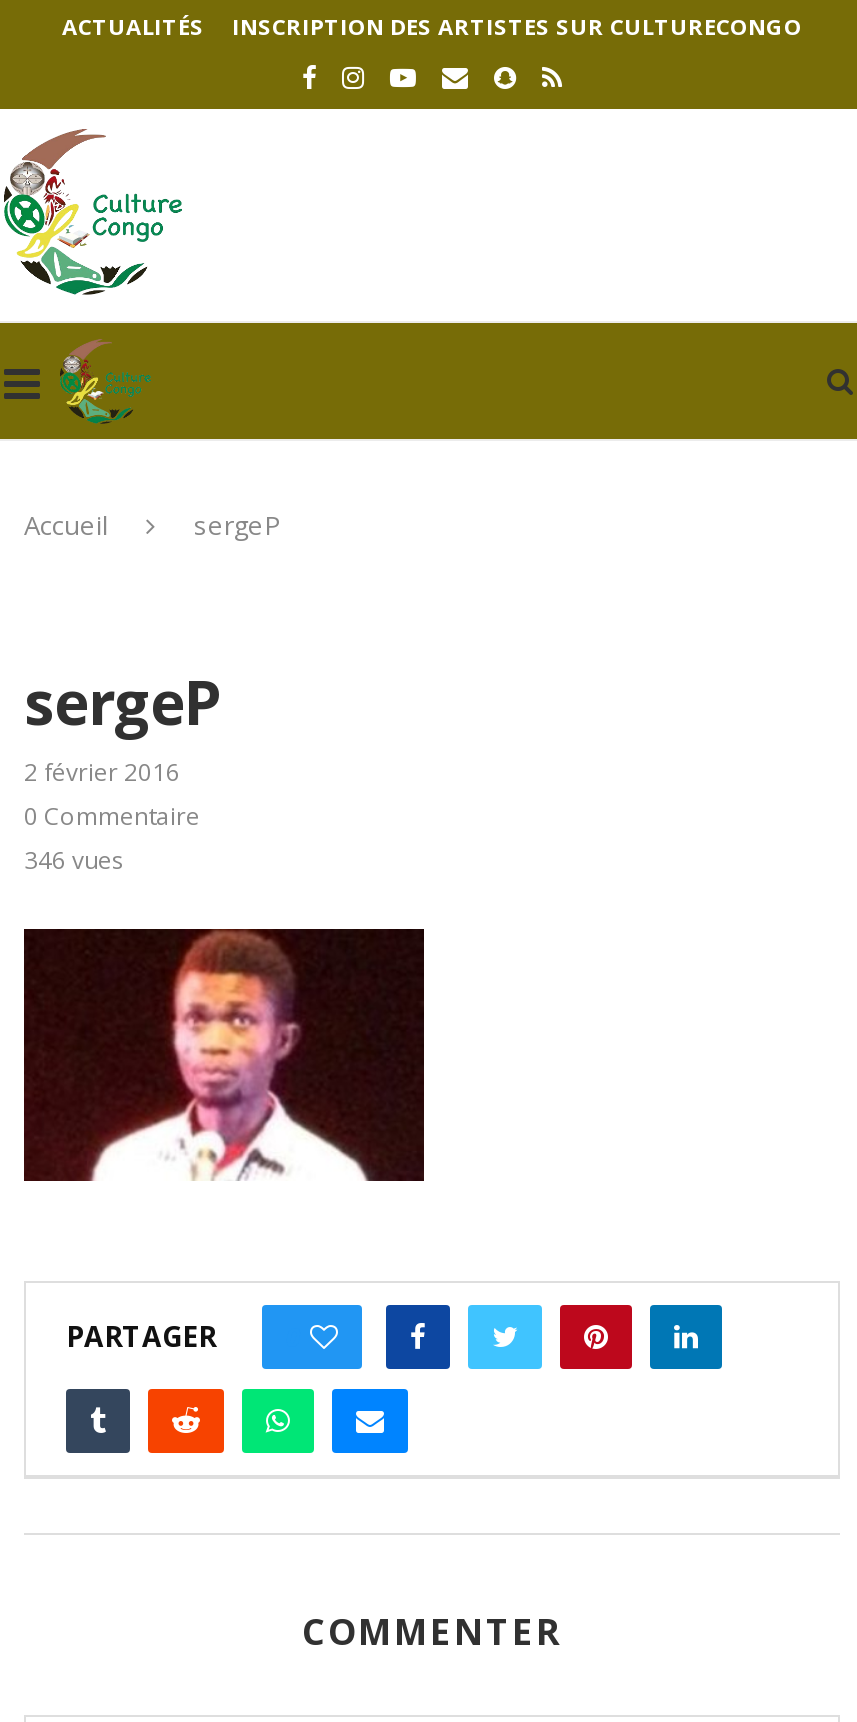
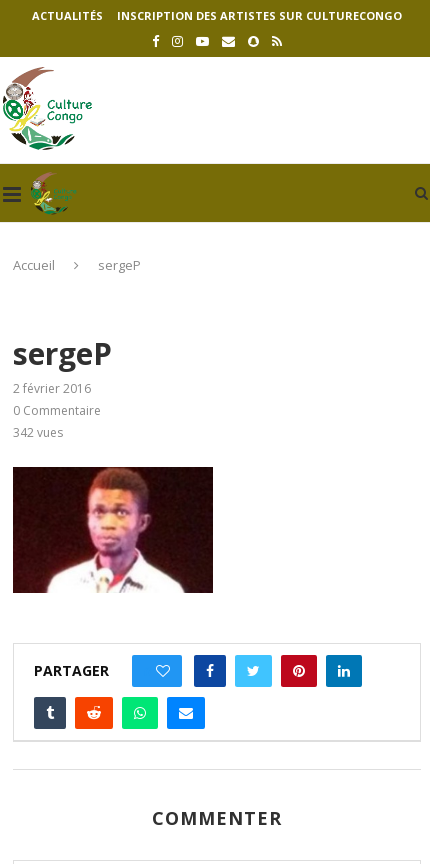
- 346 vues
+ 342 vues
